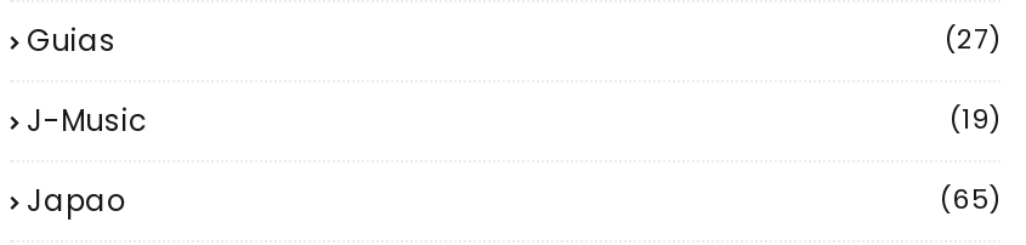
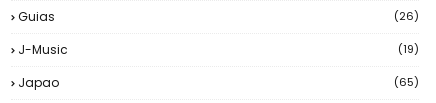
- (27)
+ (26)
